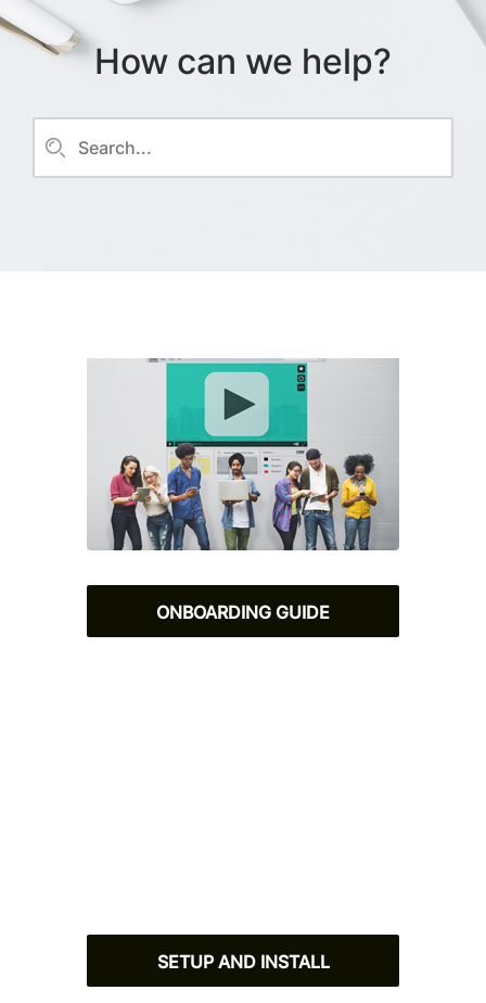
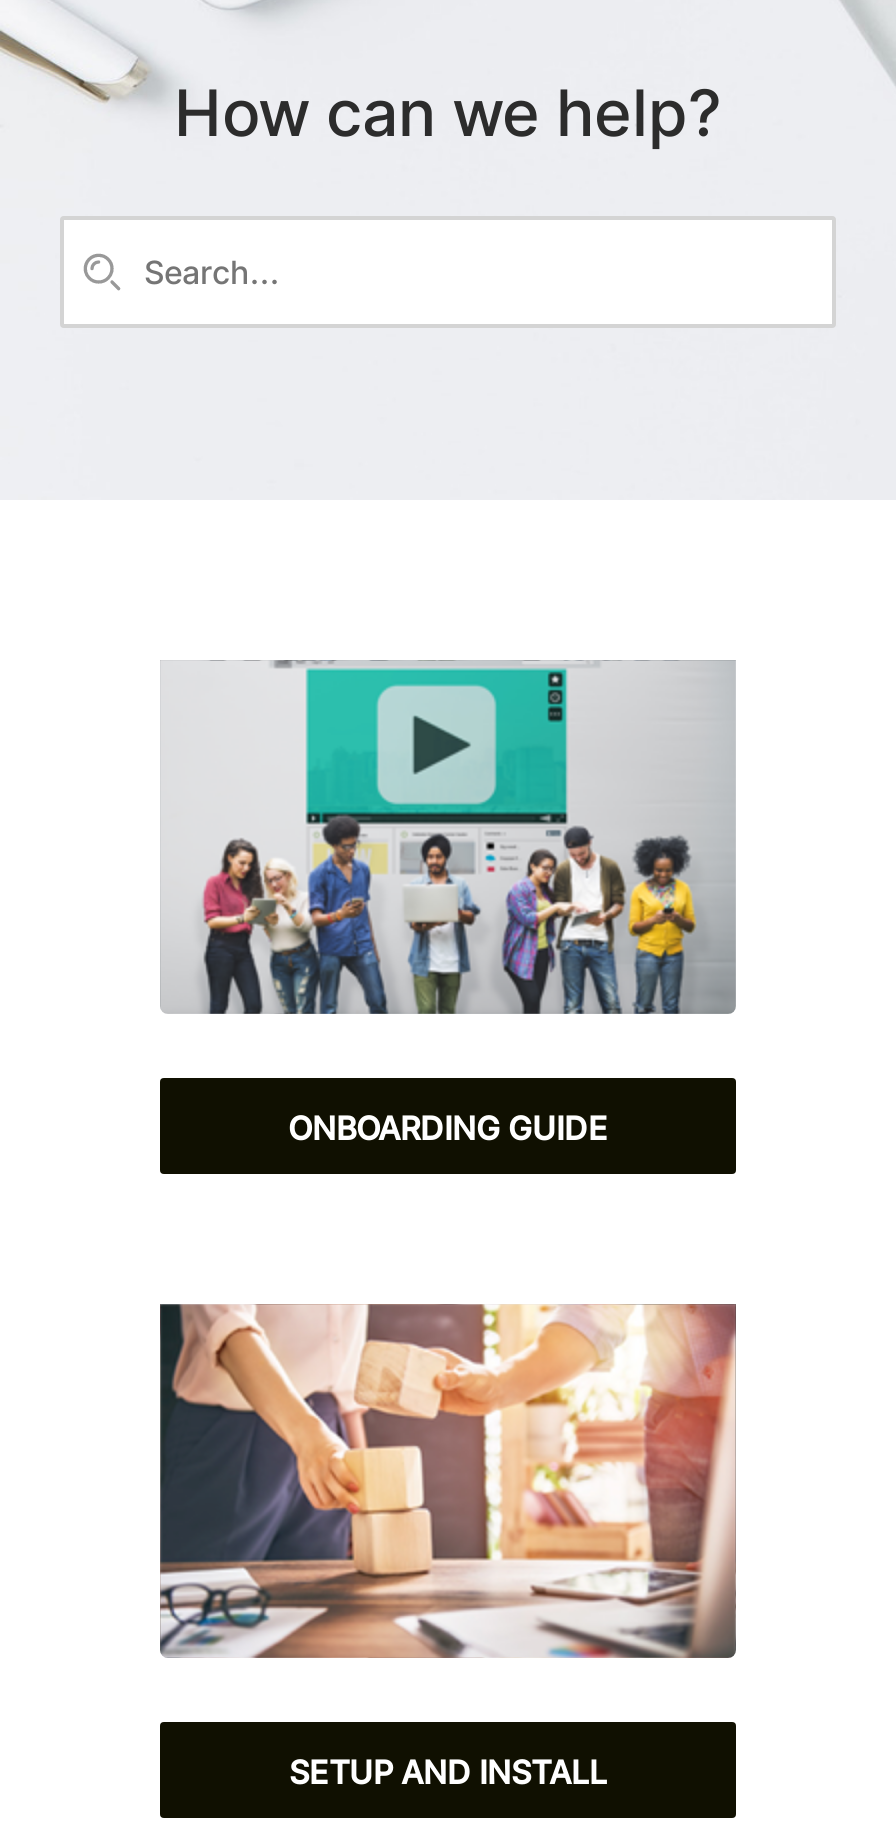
+ [image]
